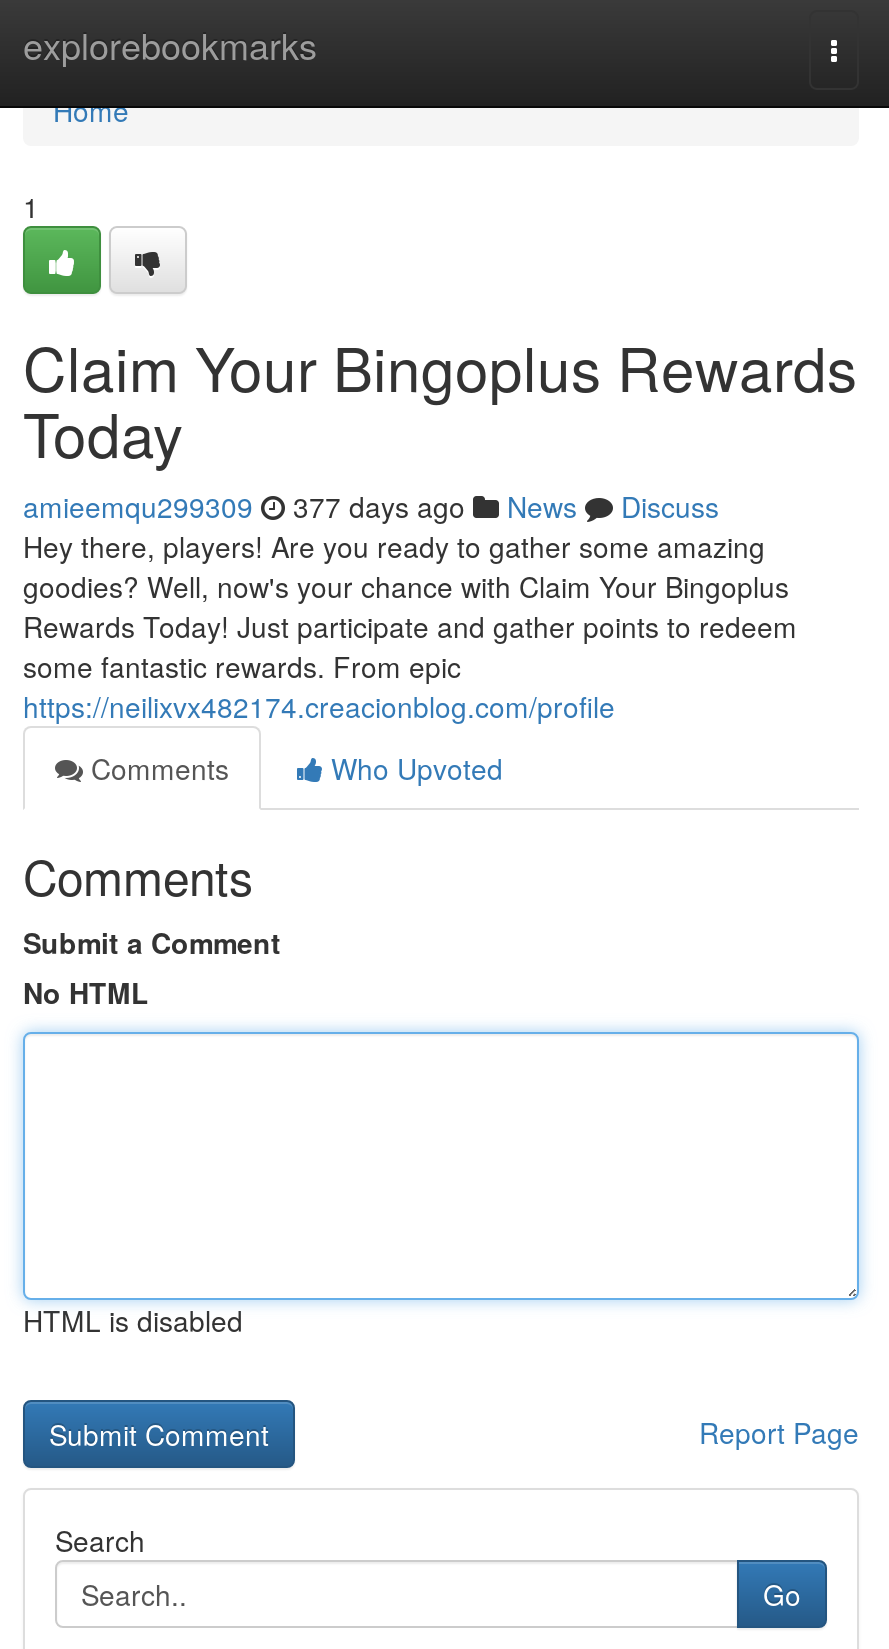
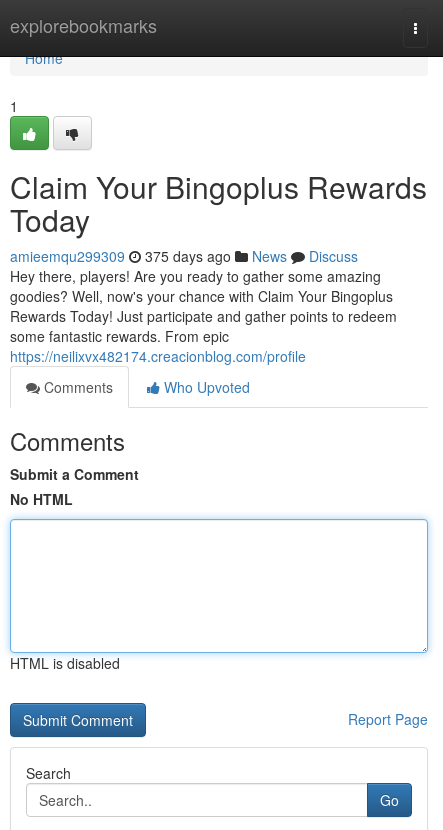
- amieemqu299309 377 days ago News Discuss
+ amieemqu299309 375 days ago News Discuss
